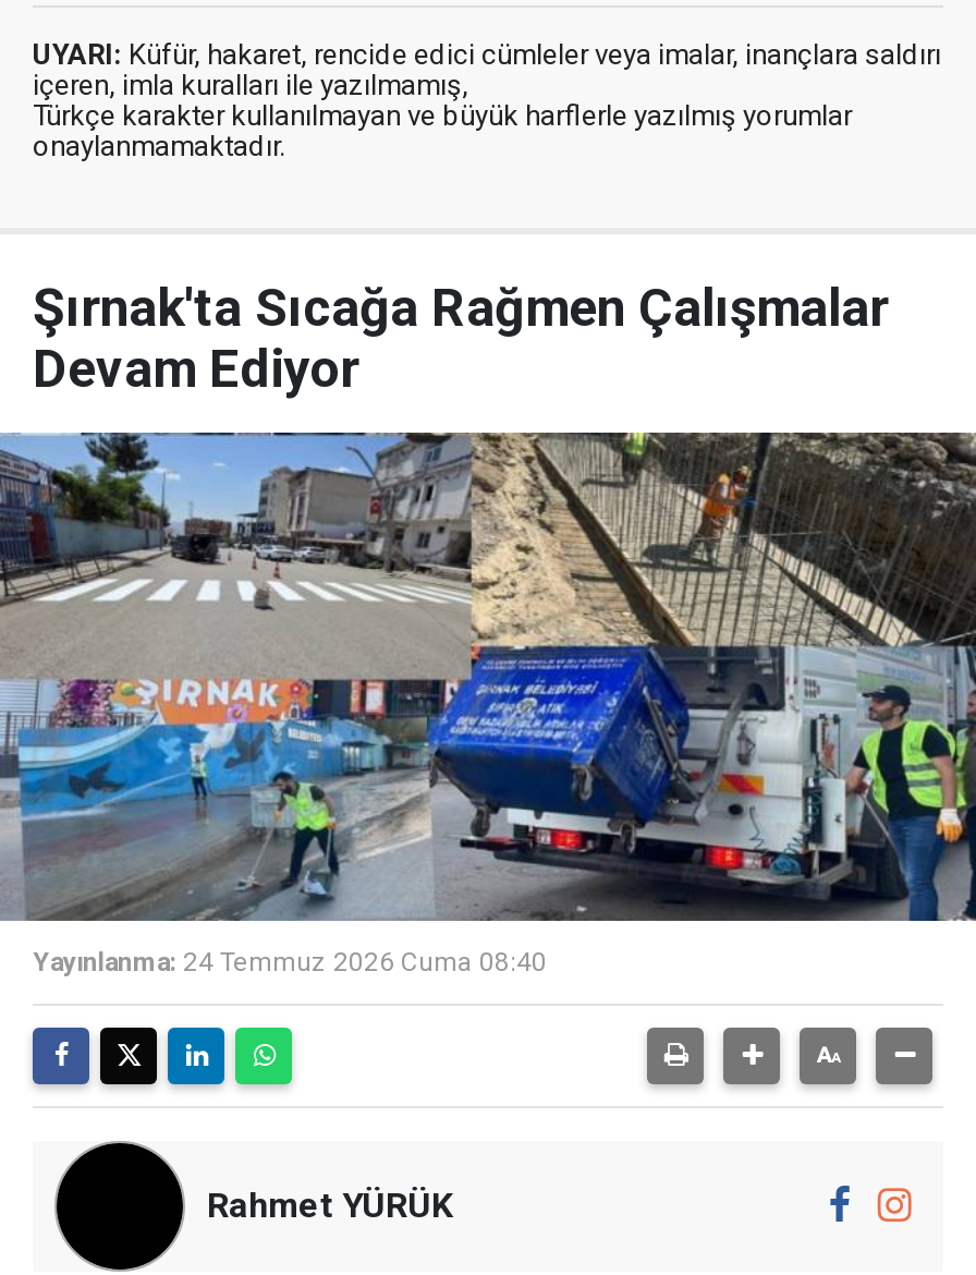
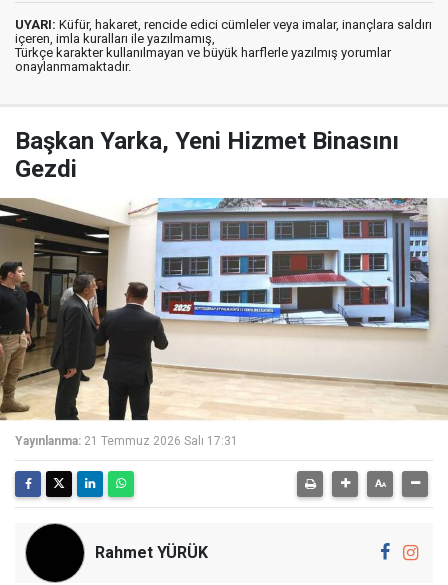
- Şırnak'ta Sıcağa Rağmen Çalışmalar
- Devam Ediyor
+ Başkan Yarka, Yeni Hizmet Binasını
+ Gezdi

- [image]
- Yayınlanma: 24 Temmuz 2026 Cuma 08:40
+ [image]
+ Yayınlanma: 21 Temmuz 2026 Salı 17:31
